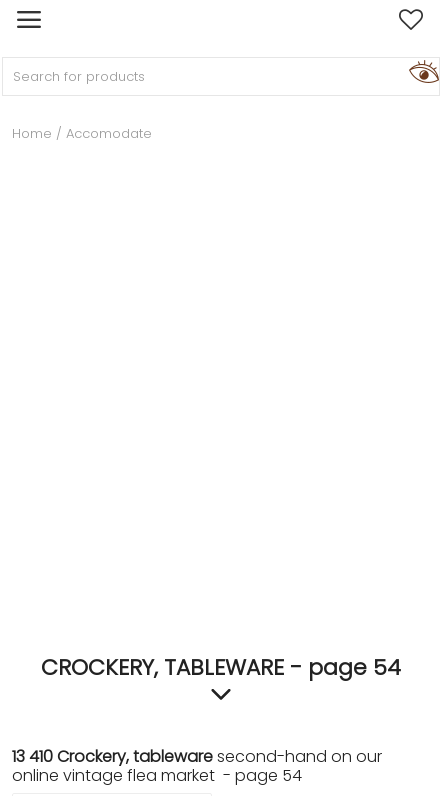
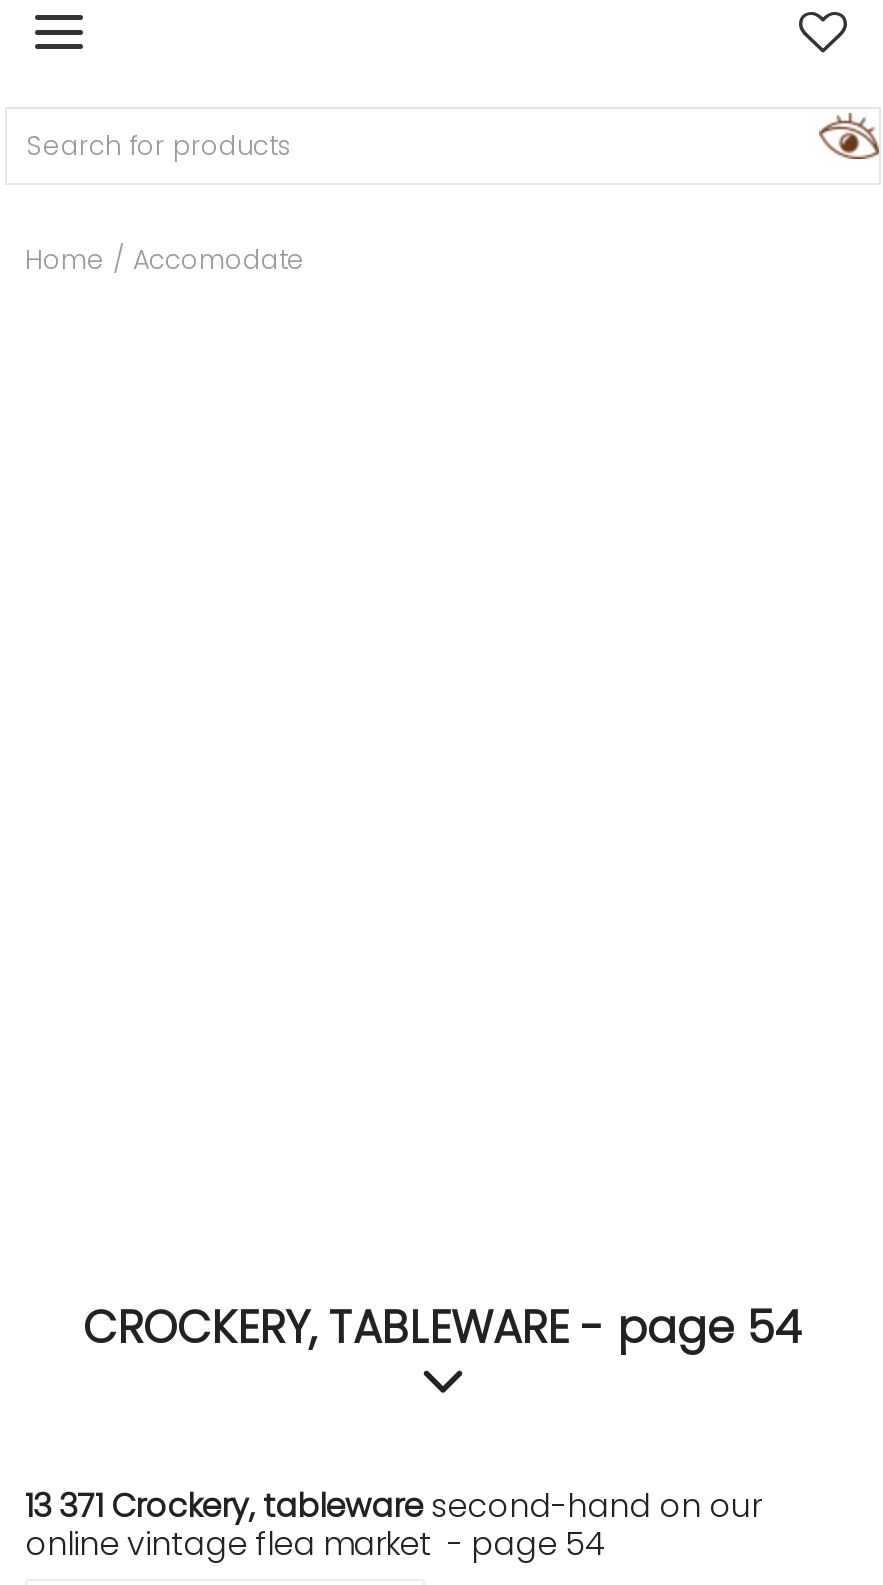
- 13 410 Crockery, tableware second-hand on our
+ 13 371 Crockery, tableware second-hand on our
